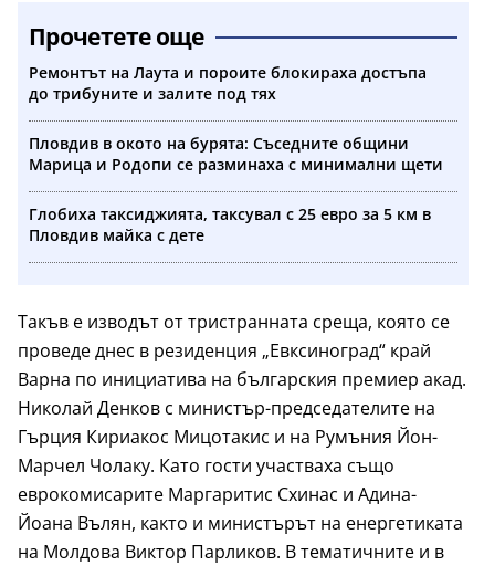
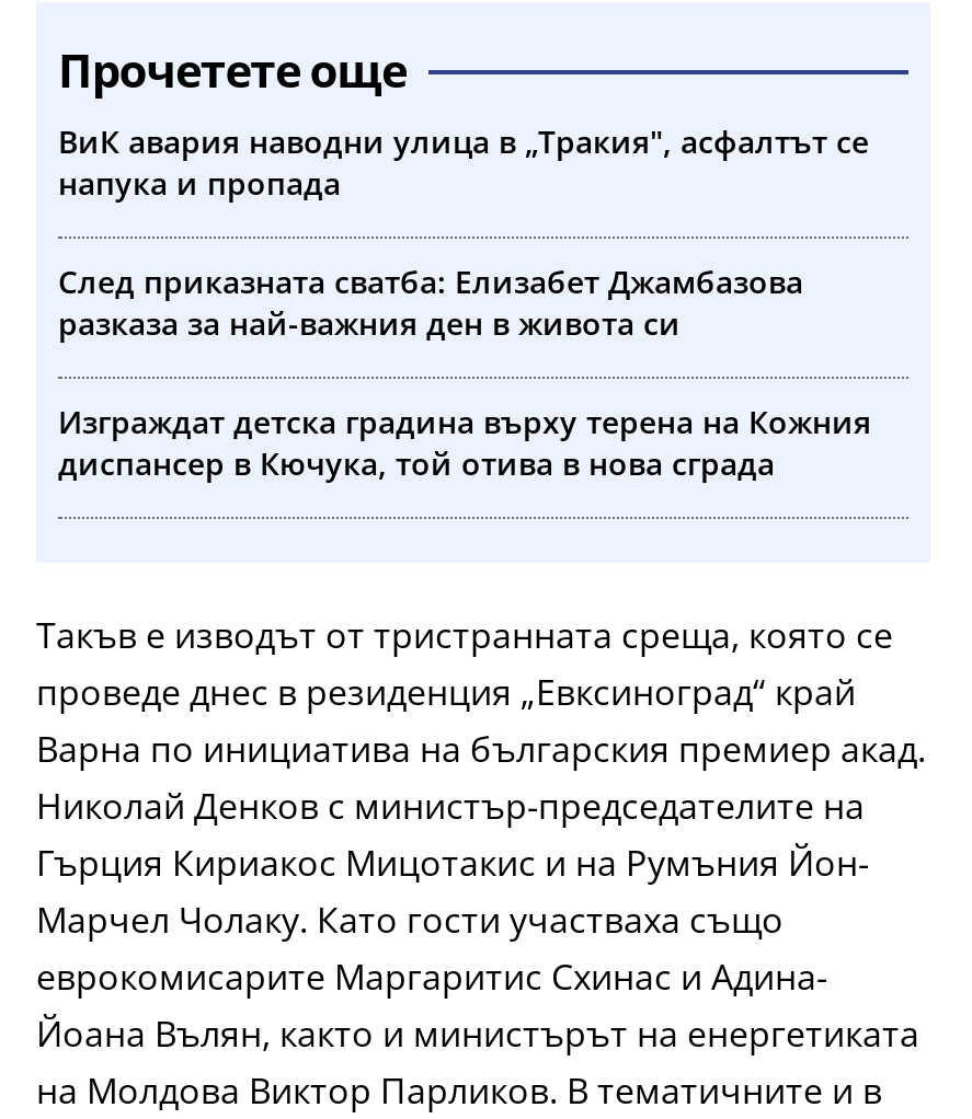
- Ремонтът на Лаута и пороите блокираха достъпа
- до трибуните и залите под тях
+ ВиК авария наводни улица в „Тракия", асфалтът се
+ напука и пропада

- Пловдив в окото на бурята: Съседните общини
- Марица и Родопи се разминаха с минимални щети
+ След приказната сватба: Елизабет Джамбазова
+ разказа за най-важния ден в живота си

- Глобиха таксиджията, таксувал с 25 евро за 5 км в
- Пловдив майка с дете
+ Изграждат детска градина върху терена на Кожния
+ диспансер в Кючука, той отива в нова сграда
